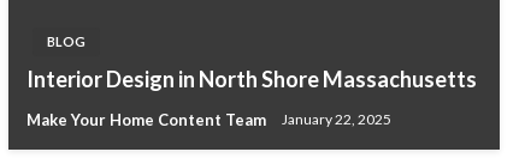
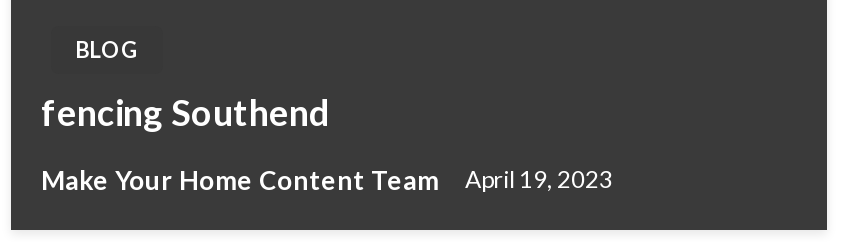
- Interior Design in North Shore Massachusetts
+ fencing Southend

- Make Your Home Content Team January 22, 2025
+ Make Your Home Content Team April 19, 2023
